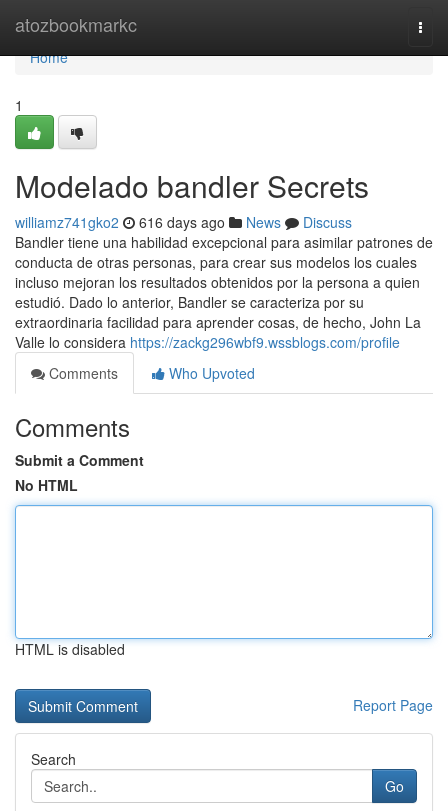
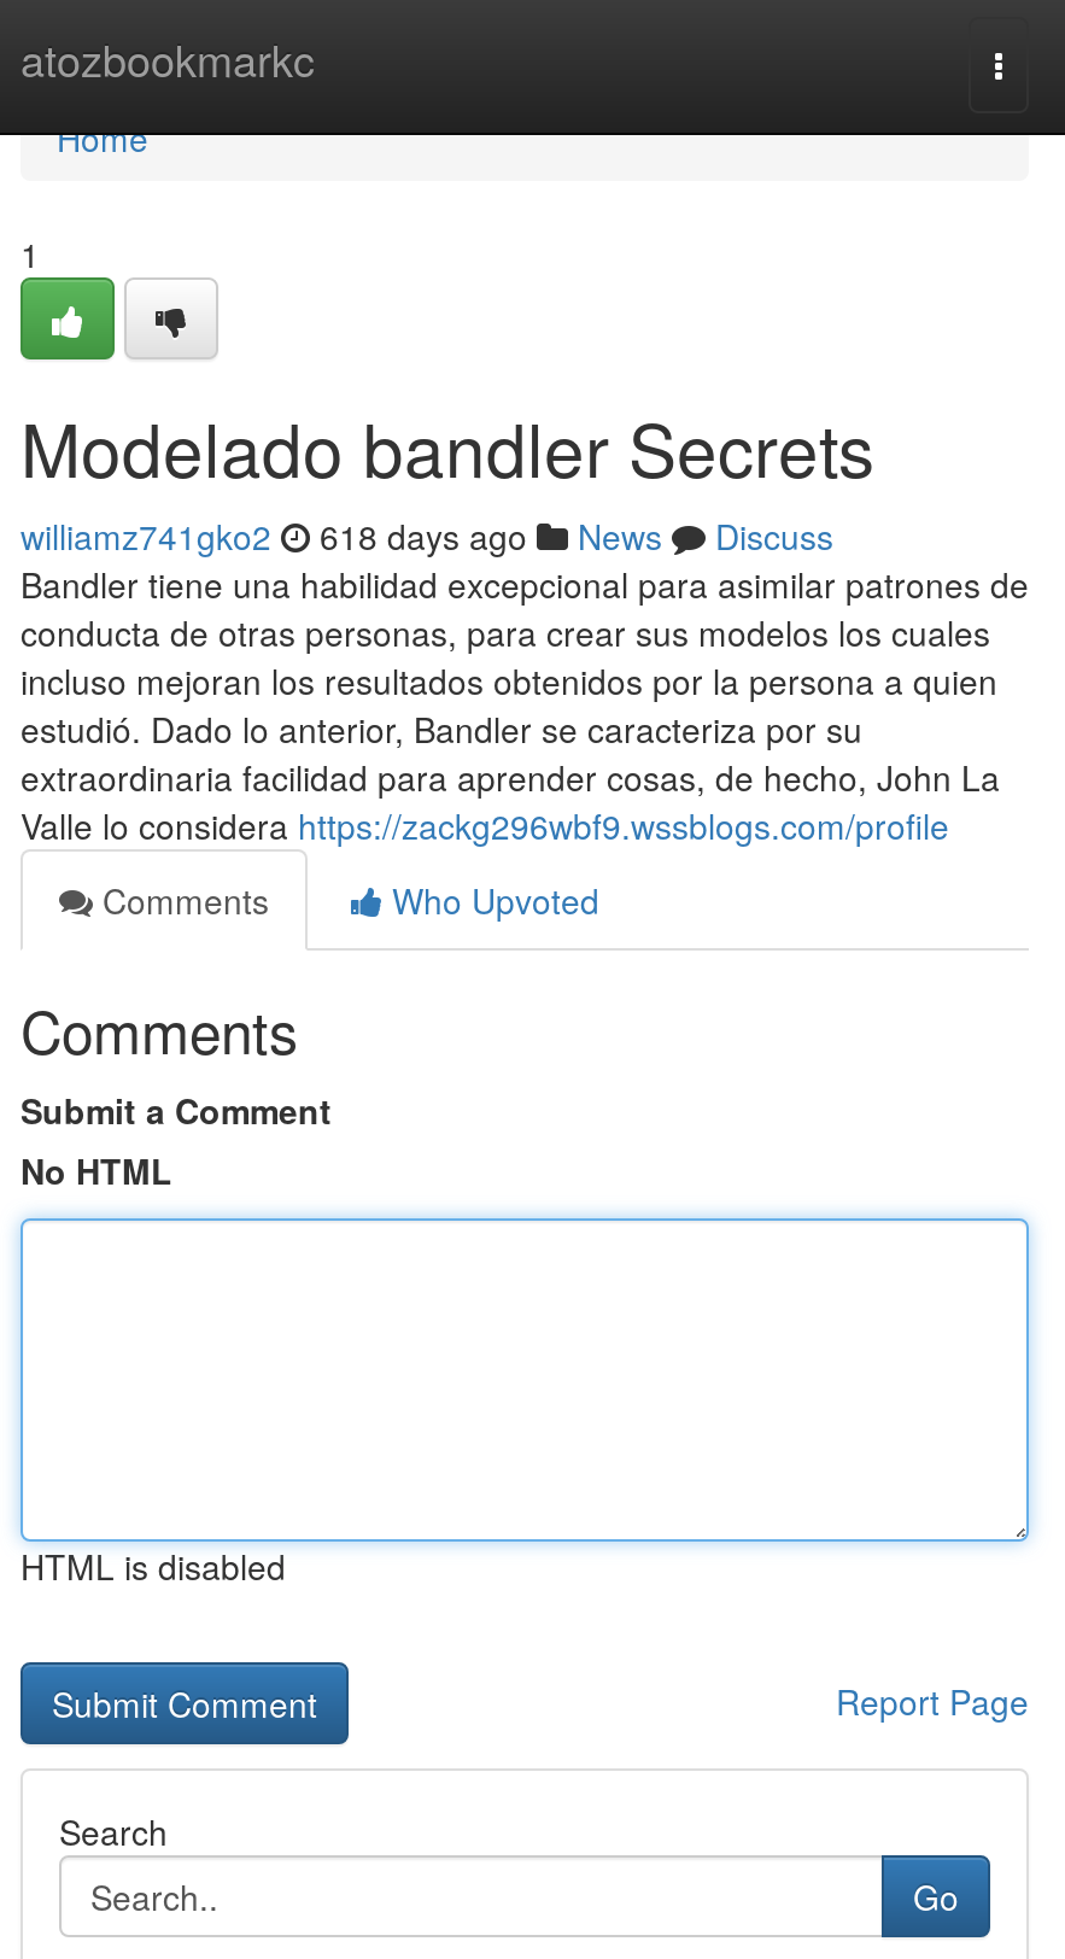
- williamz741gko2 616 days ago News Discuss
+ williamz741gko2 618 days ago News Discuss
